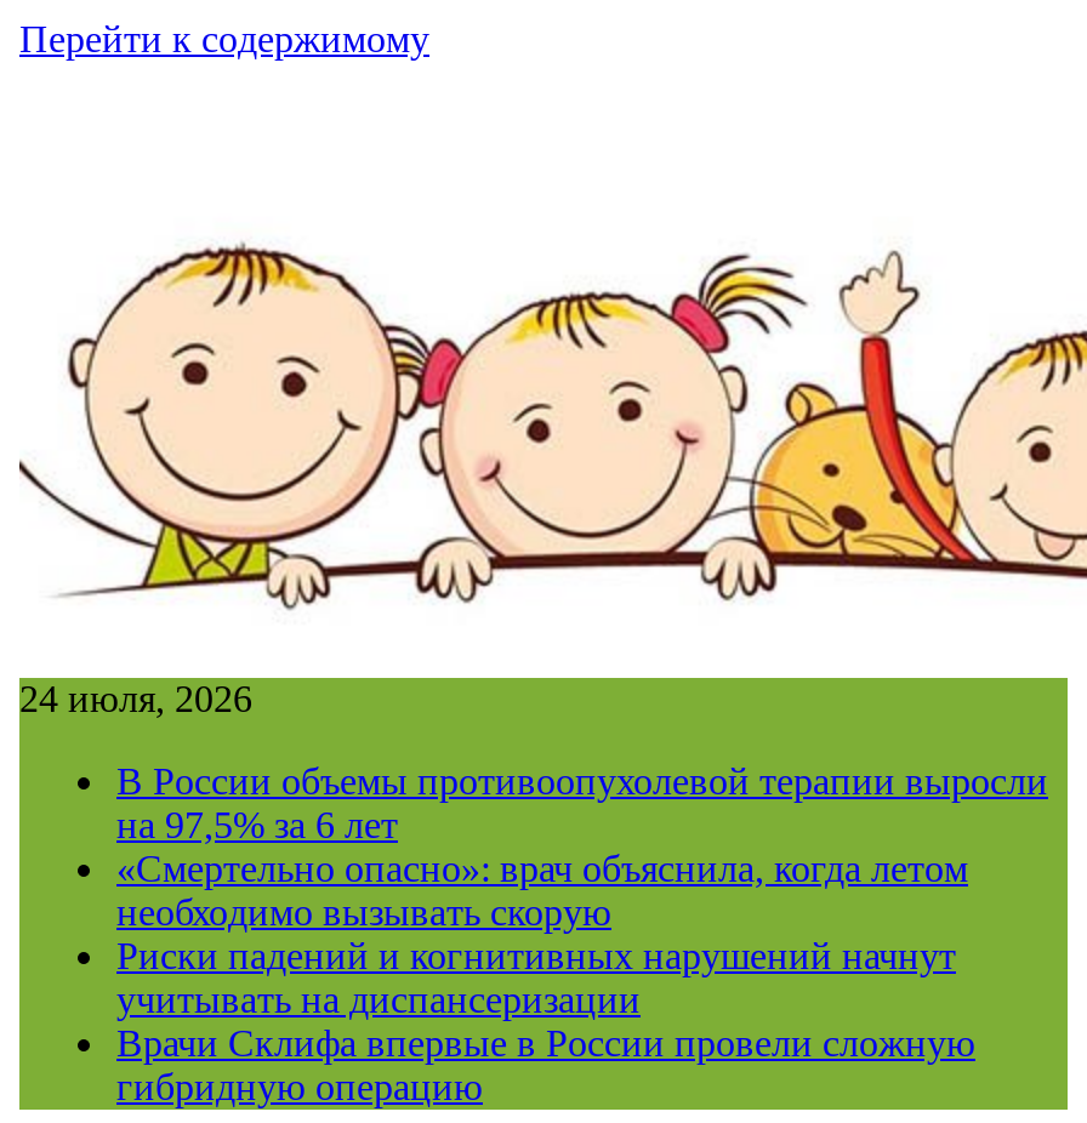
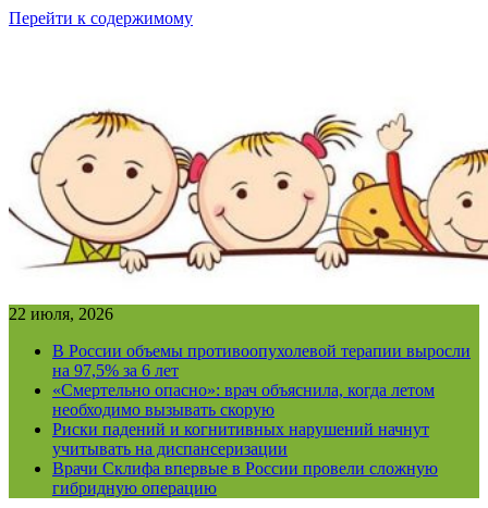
- 24 июля, 2026
+ 22 июля, 2026
